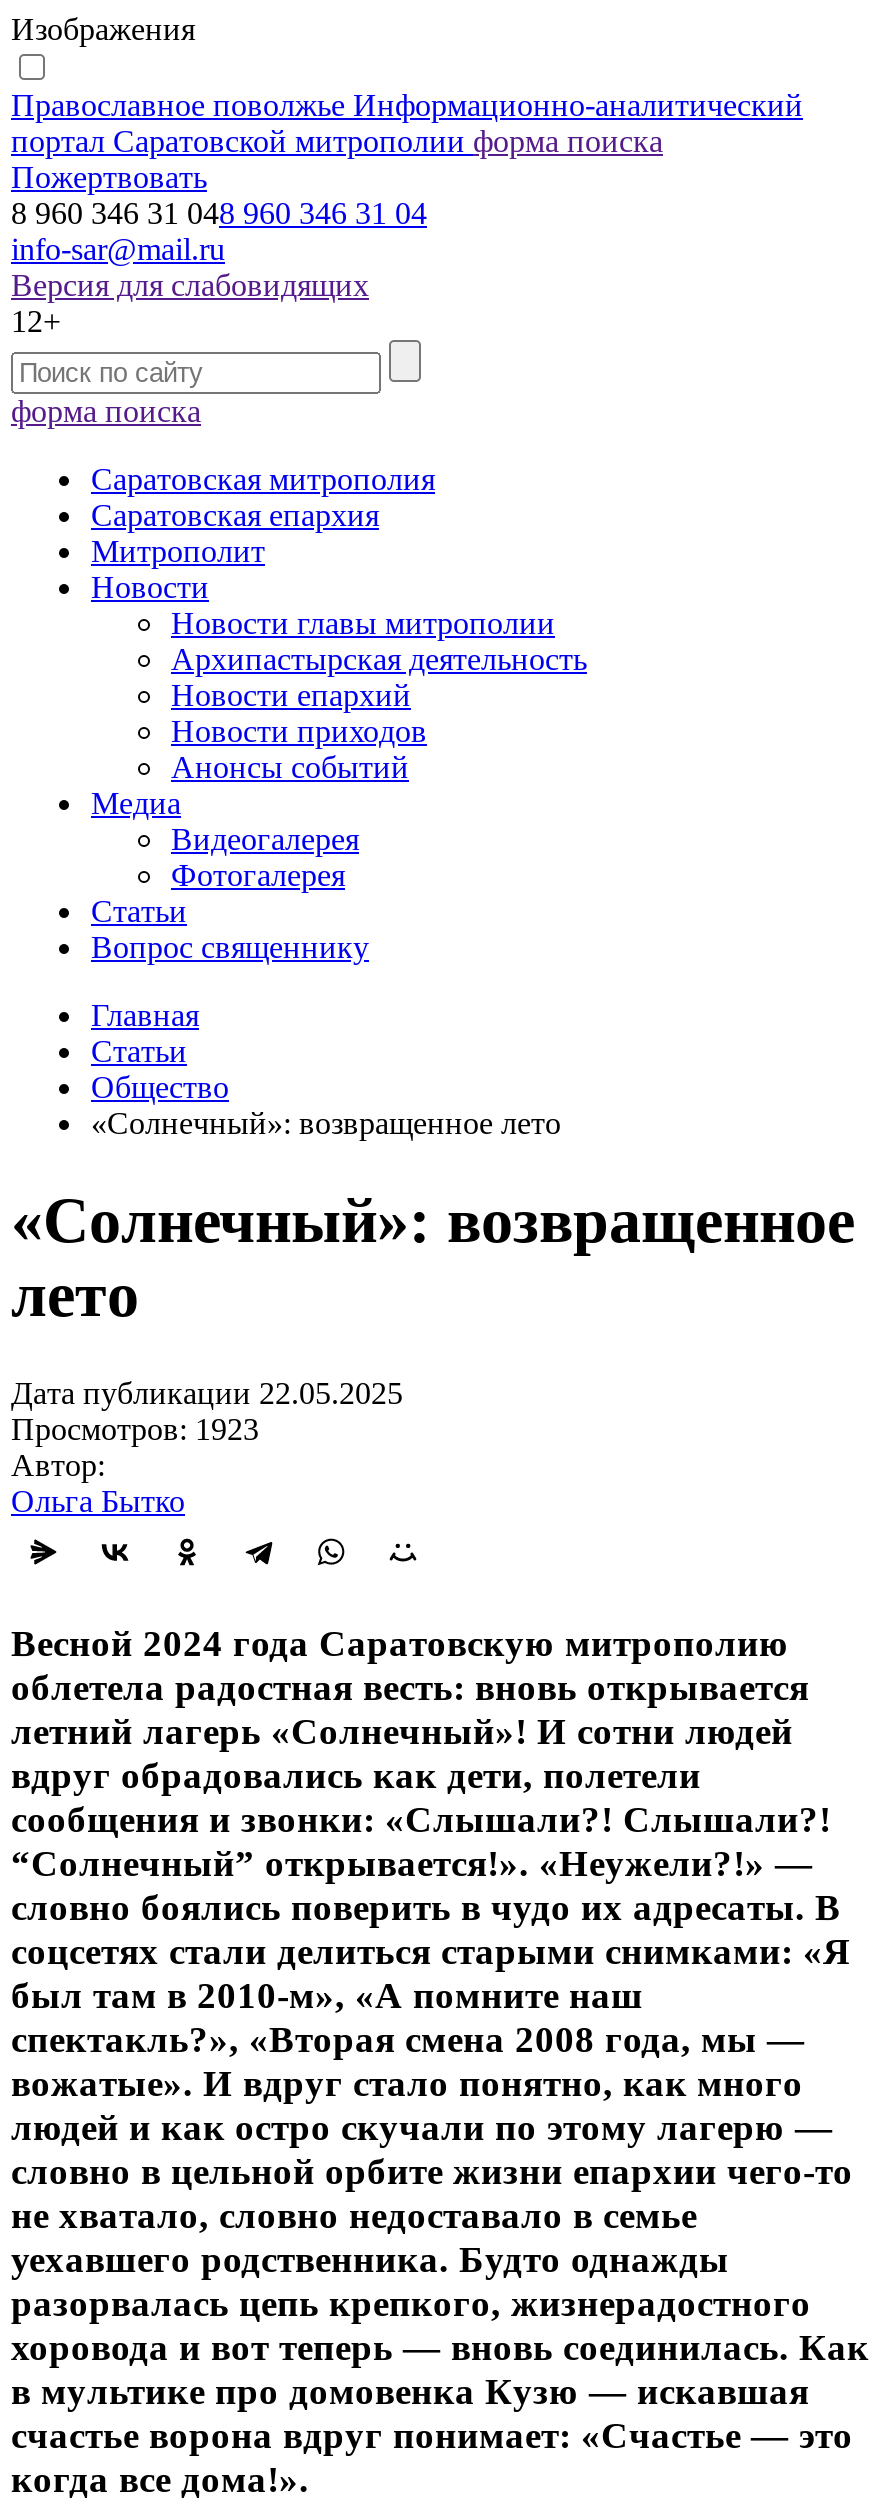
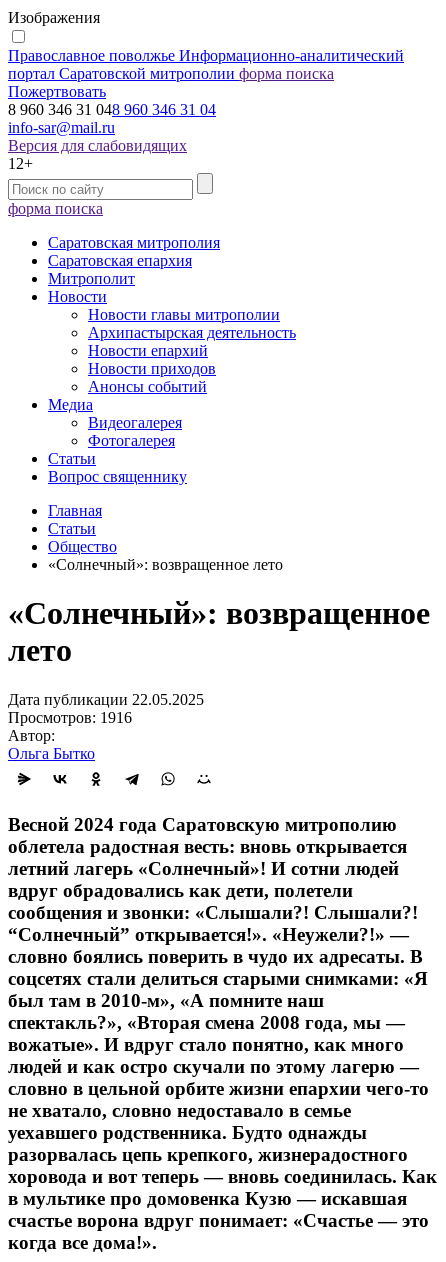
- Просмотров: 1923
+ Просмотров: 1916
